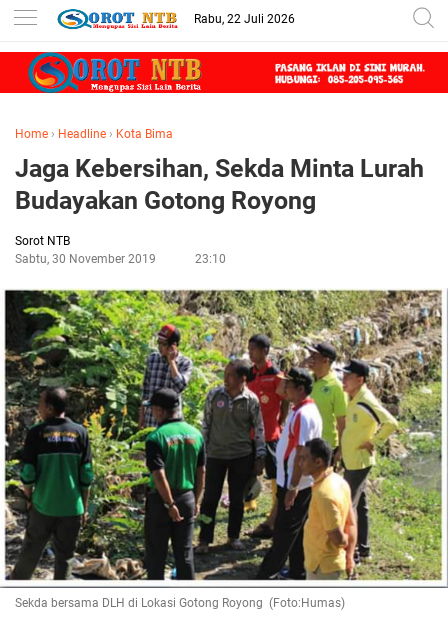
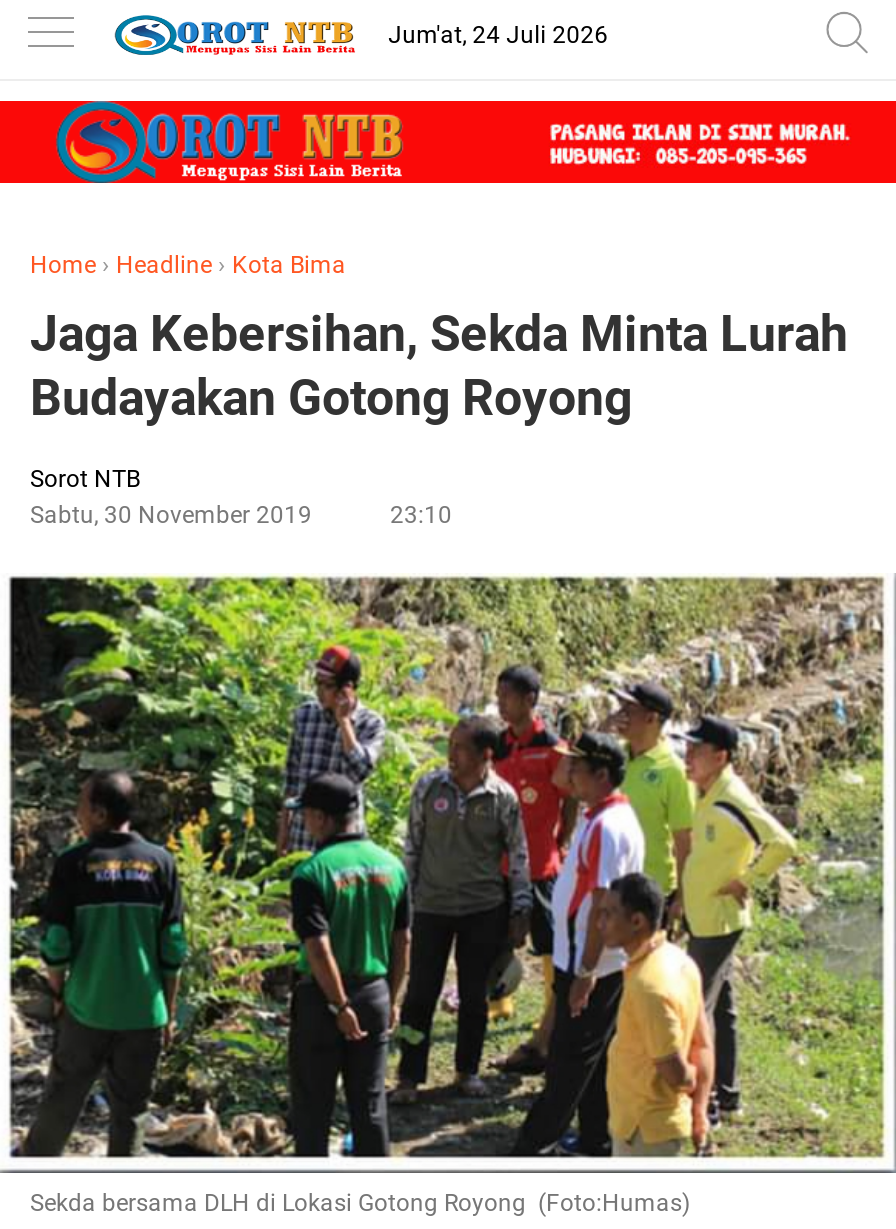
- Rabu, 22 Juli 2026
+ Jum'at, 24 Juli 2026
